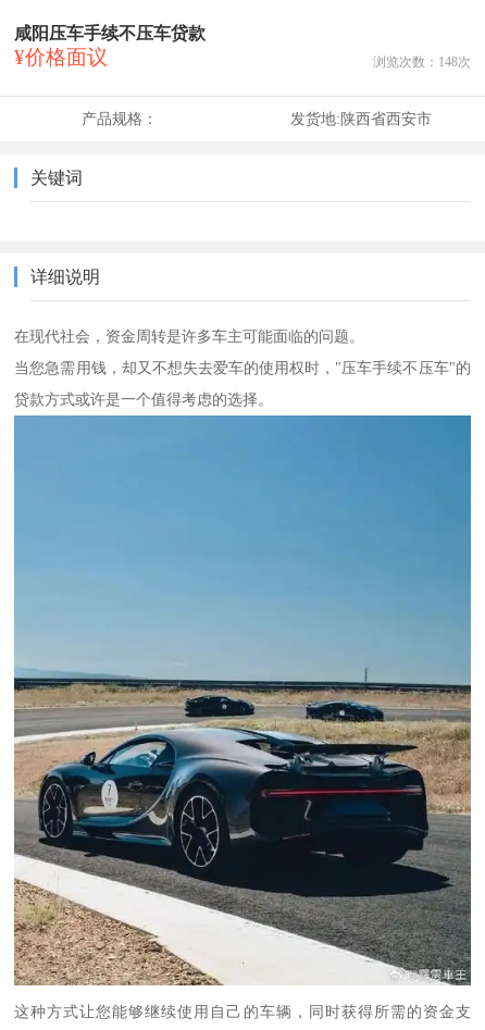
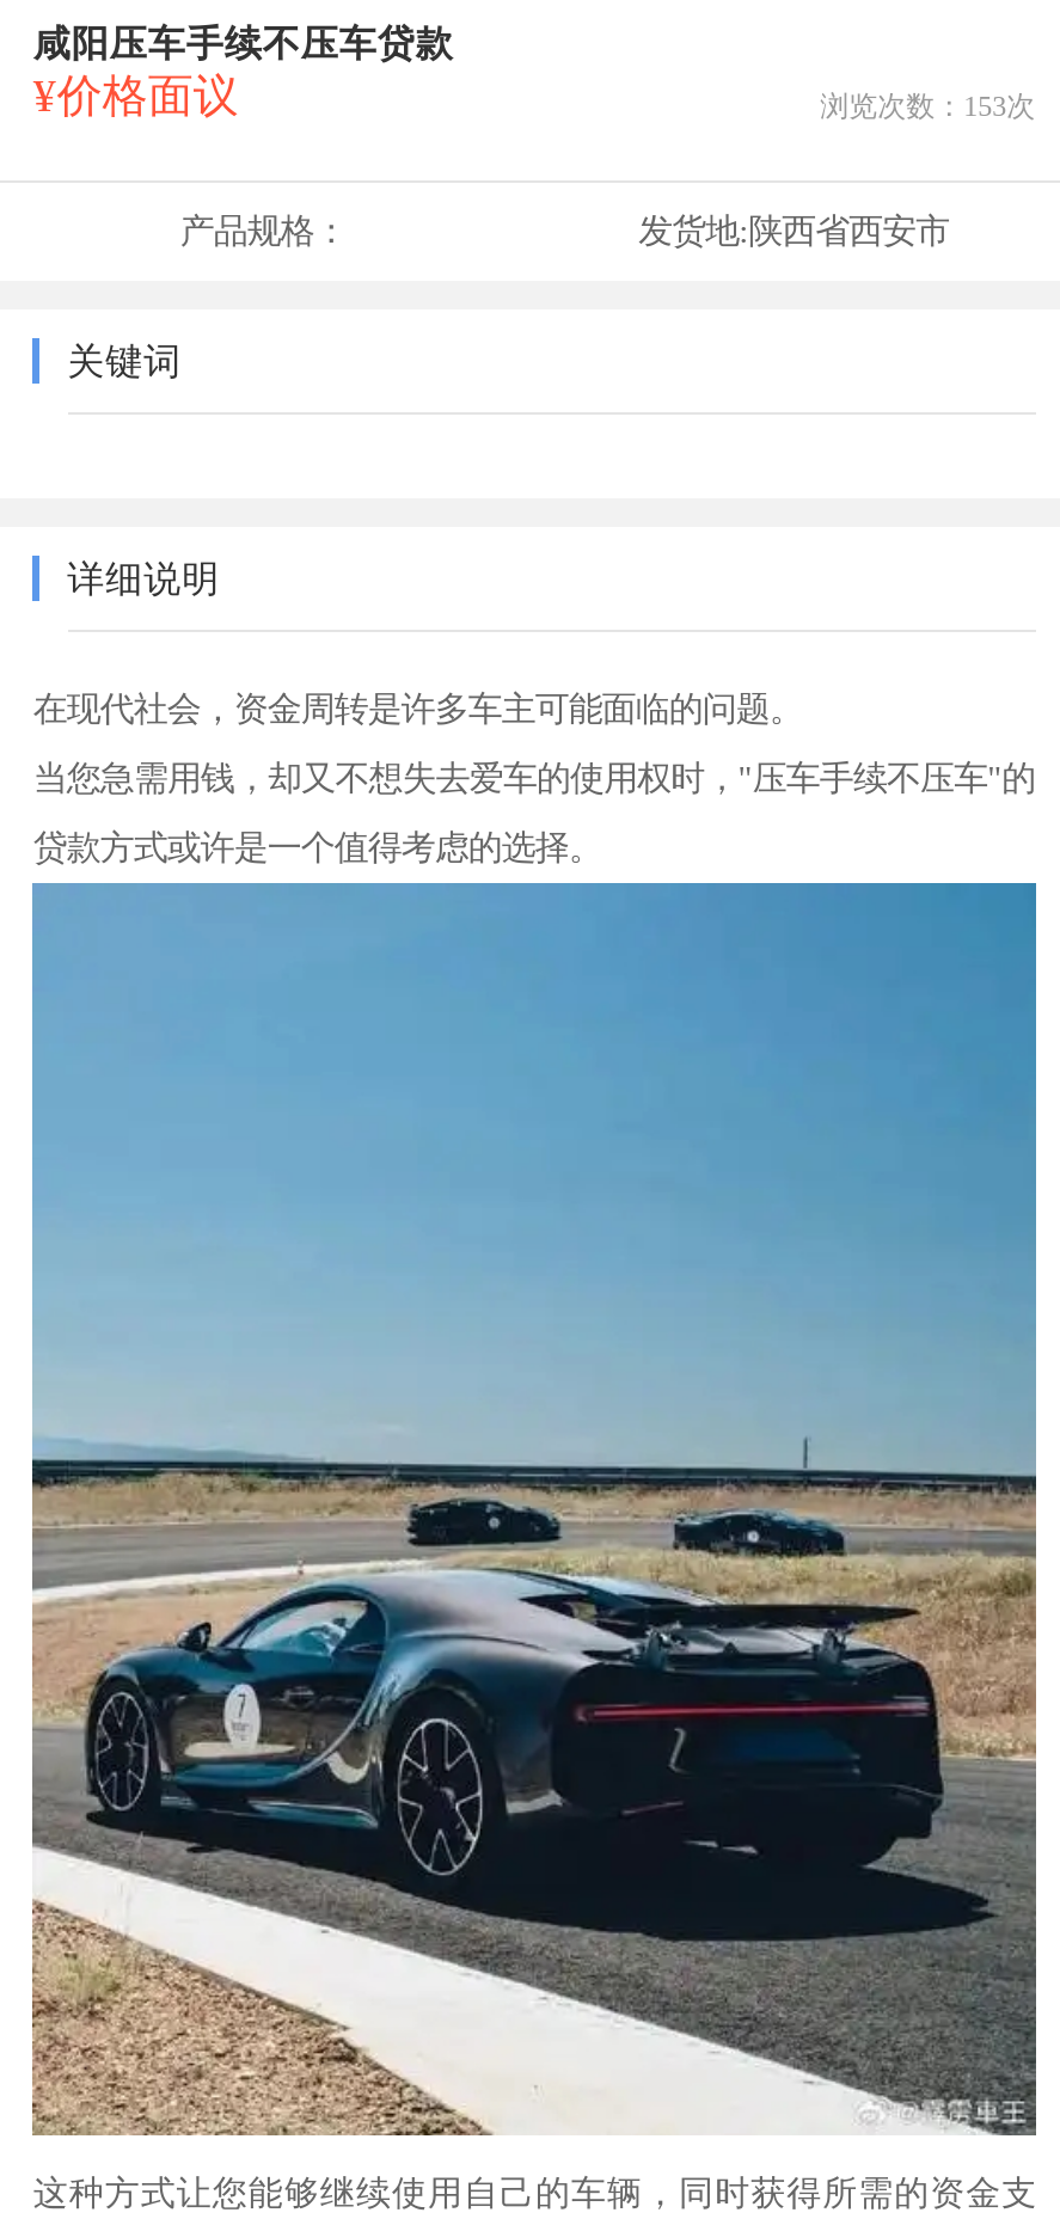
- 浏览次数：148次
+ 浏览次数：153次
